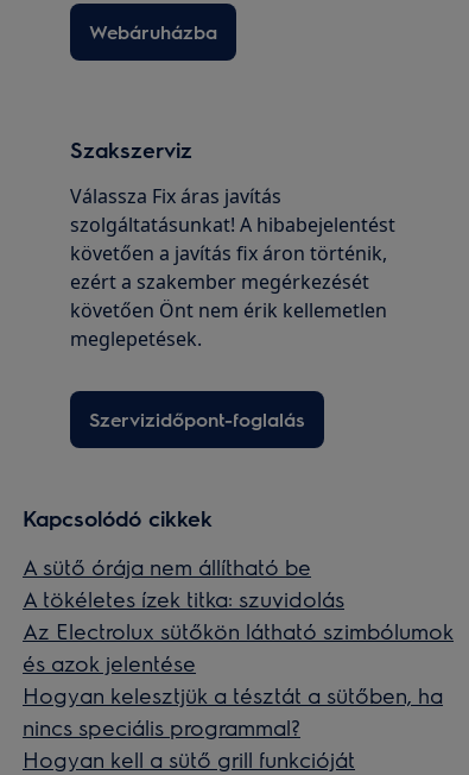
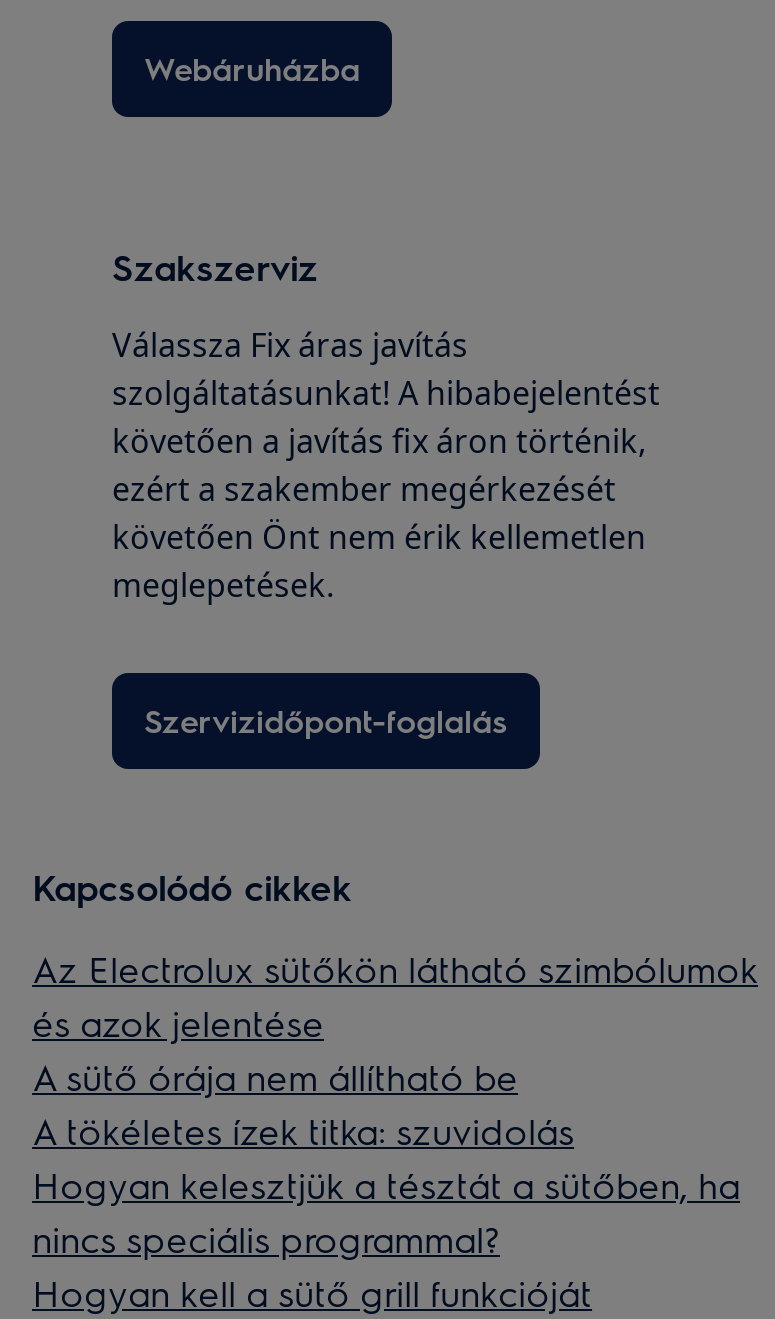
moved down: A sütő órája nem állítható be | A tökéletes ízek titka: szuvidolás

moved up: Az Electrolux sütőkön látható szimbólumok | és azok jelentése
